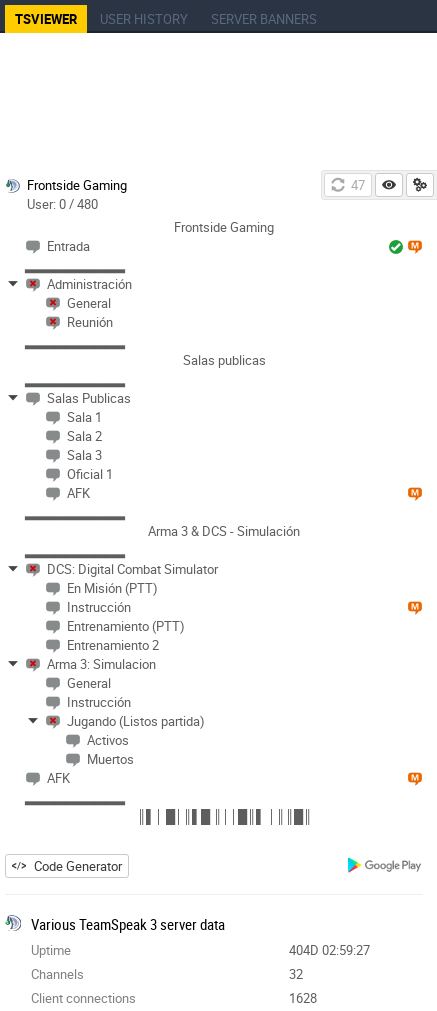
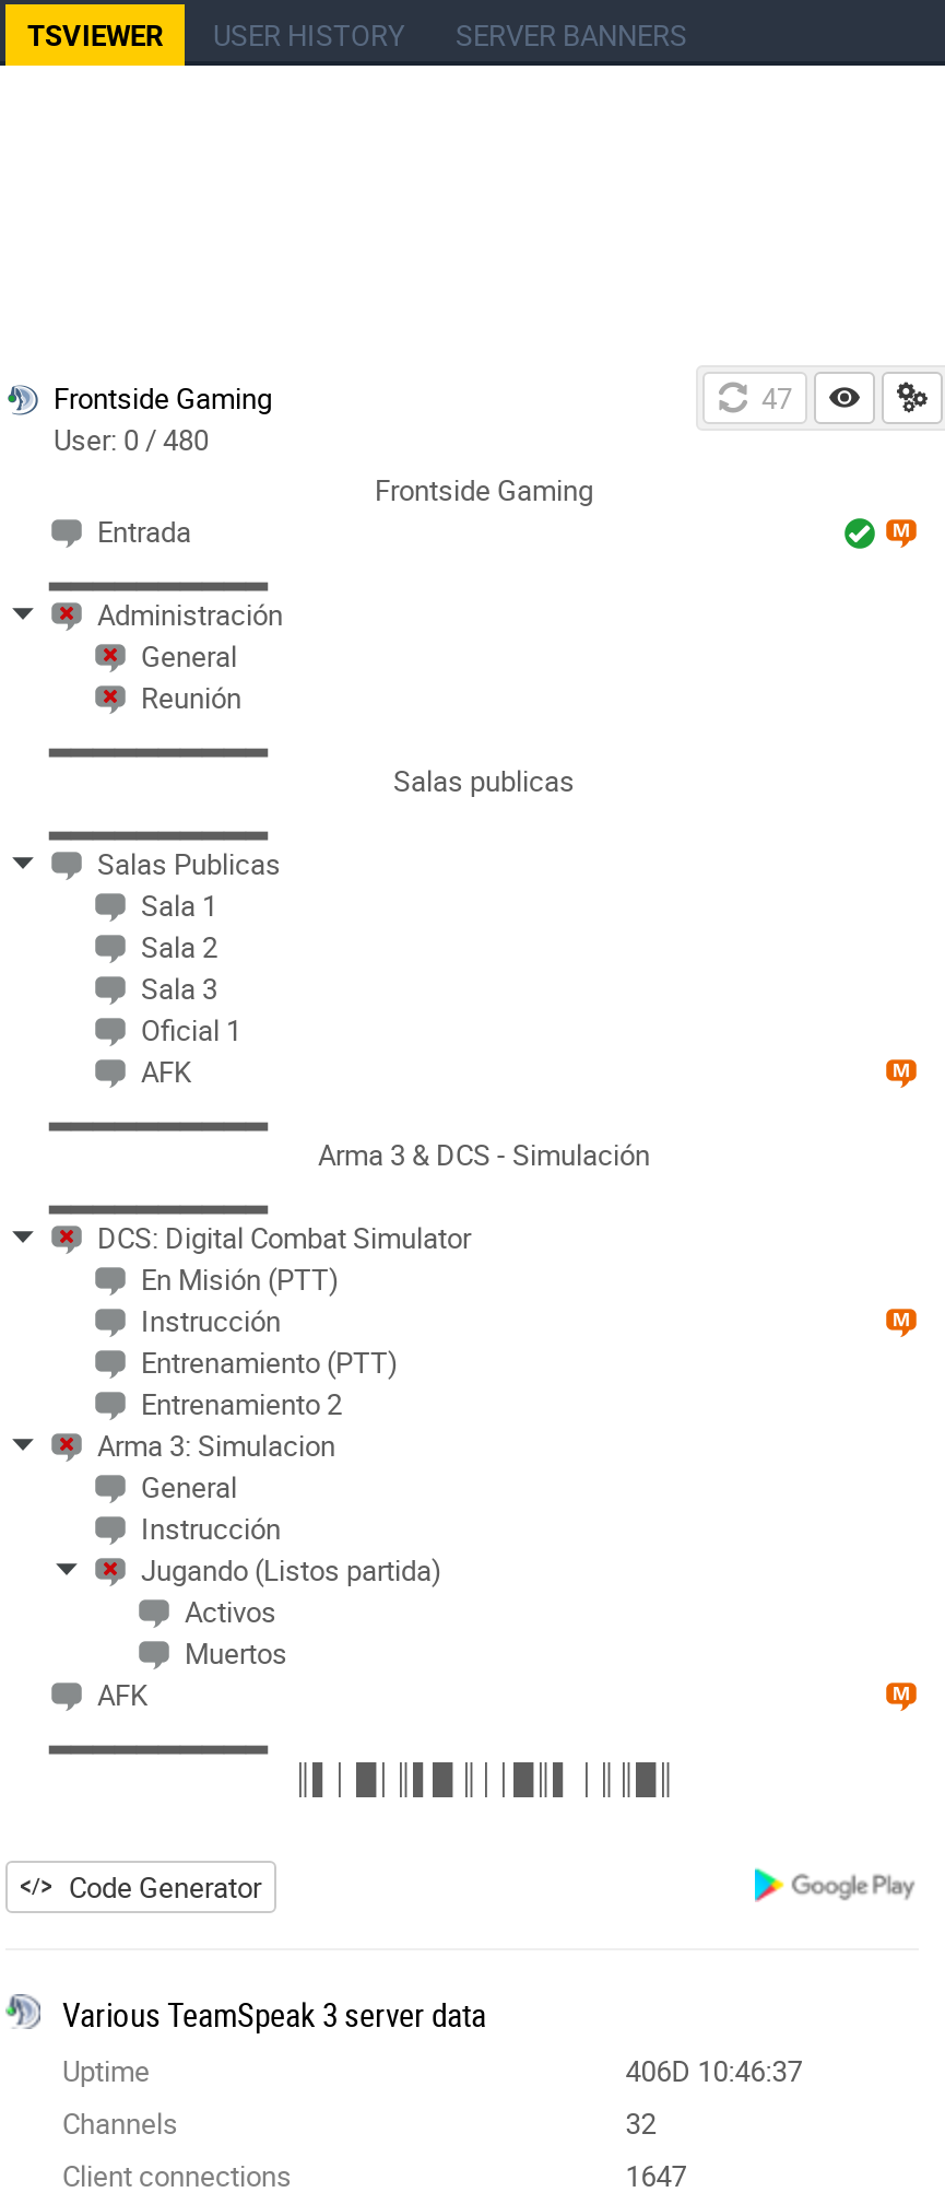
- 404D 02:59:27
+ 406D 10:46:37

- 1628
+ 1647
